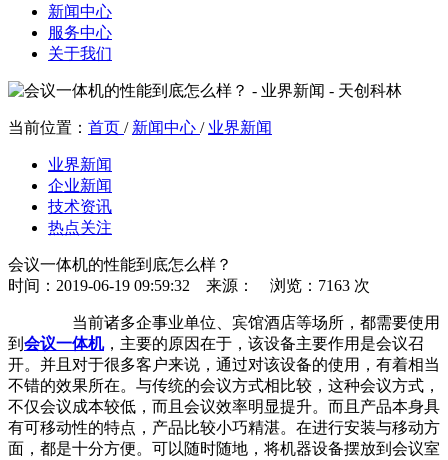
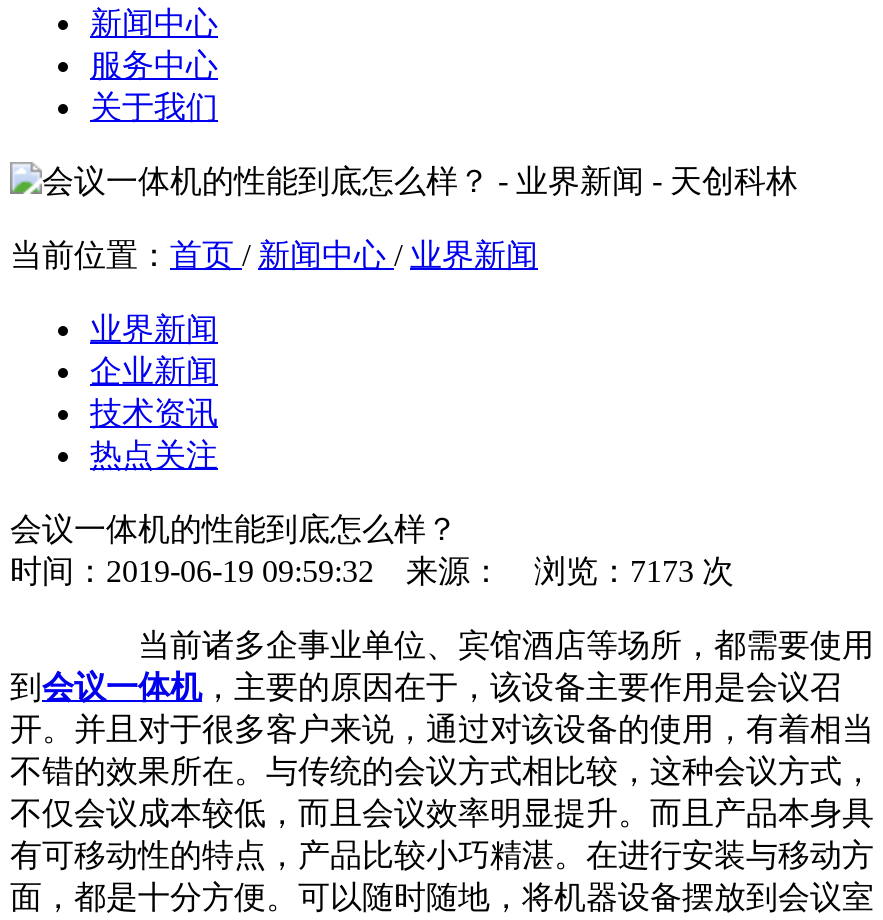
- 时间：2019-06-19 09:59:32 来源： 浏览：7163 次
+ 时间：2019-06-19 09:59:32 来源： 浏览：7173 次
